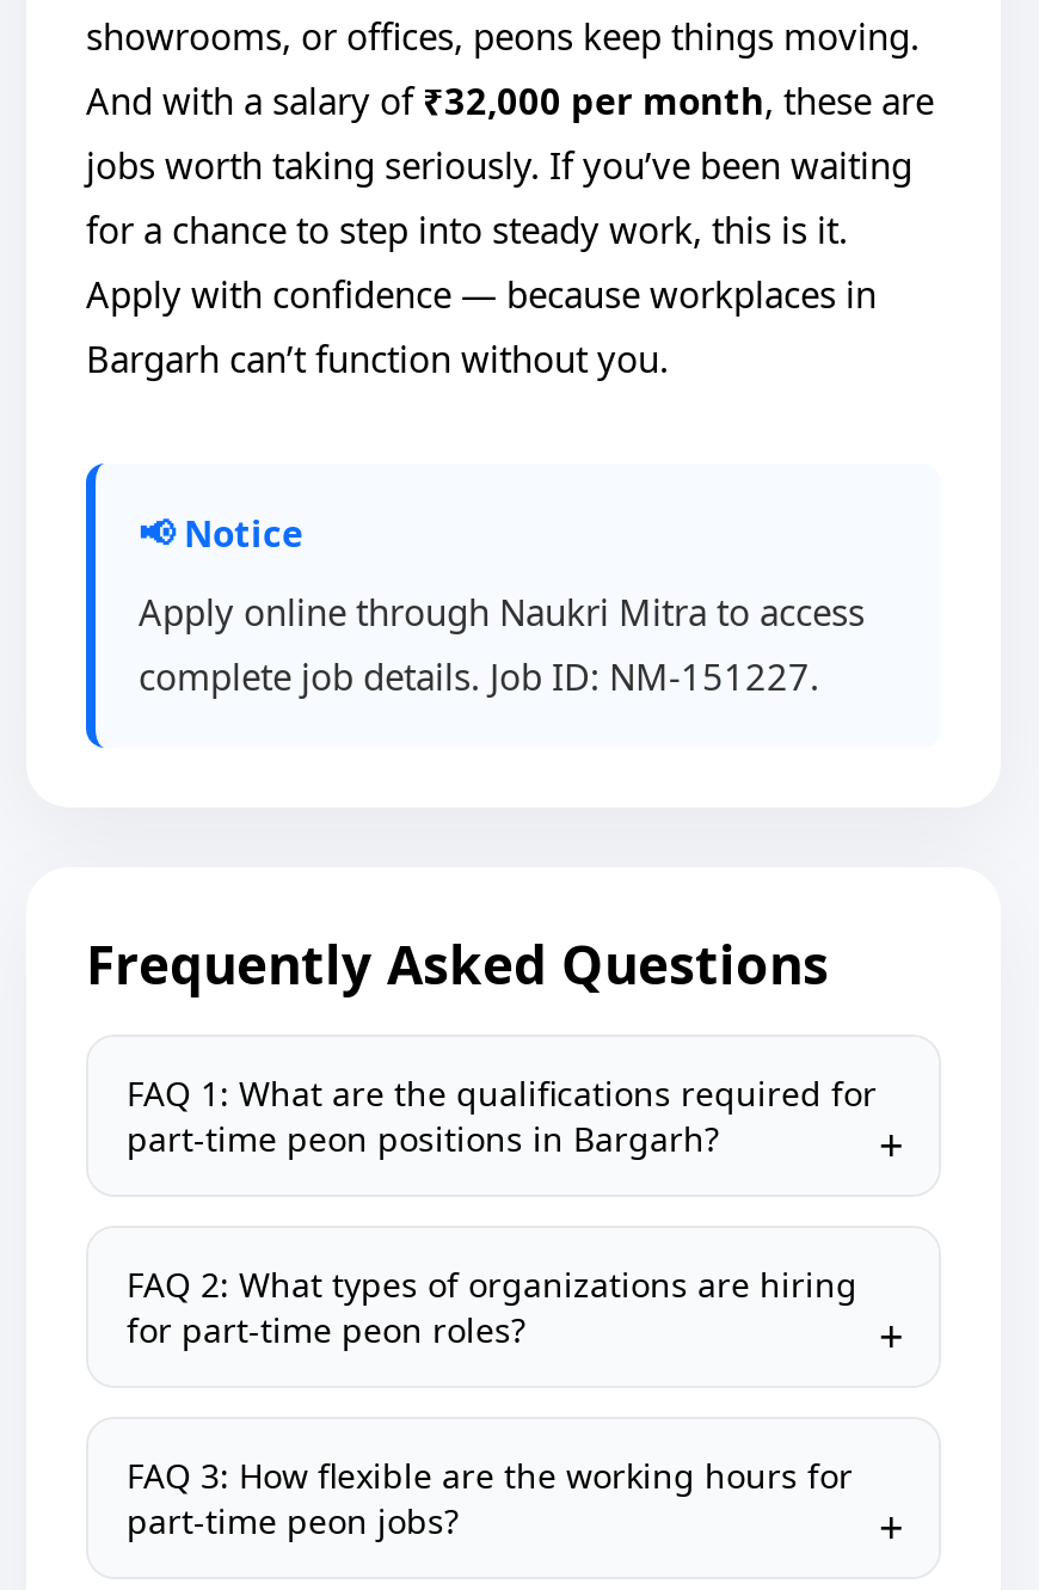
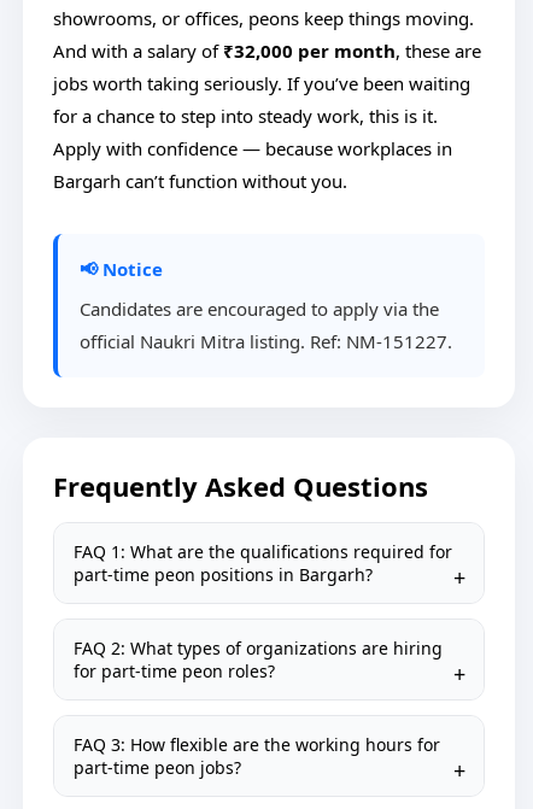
- Apply online through Naukri Mitra to access
- complete job details. Job ID: NM-151227.
+ Candidates are encouraged to apply via the
+ official Naukri Mitra listing. Ref: NM-151227.
